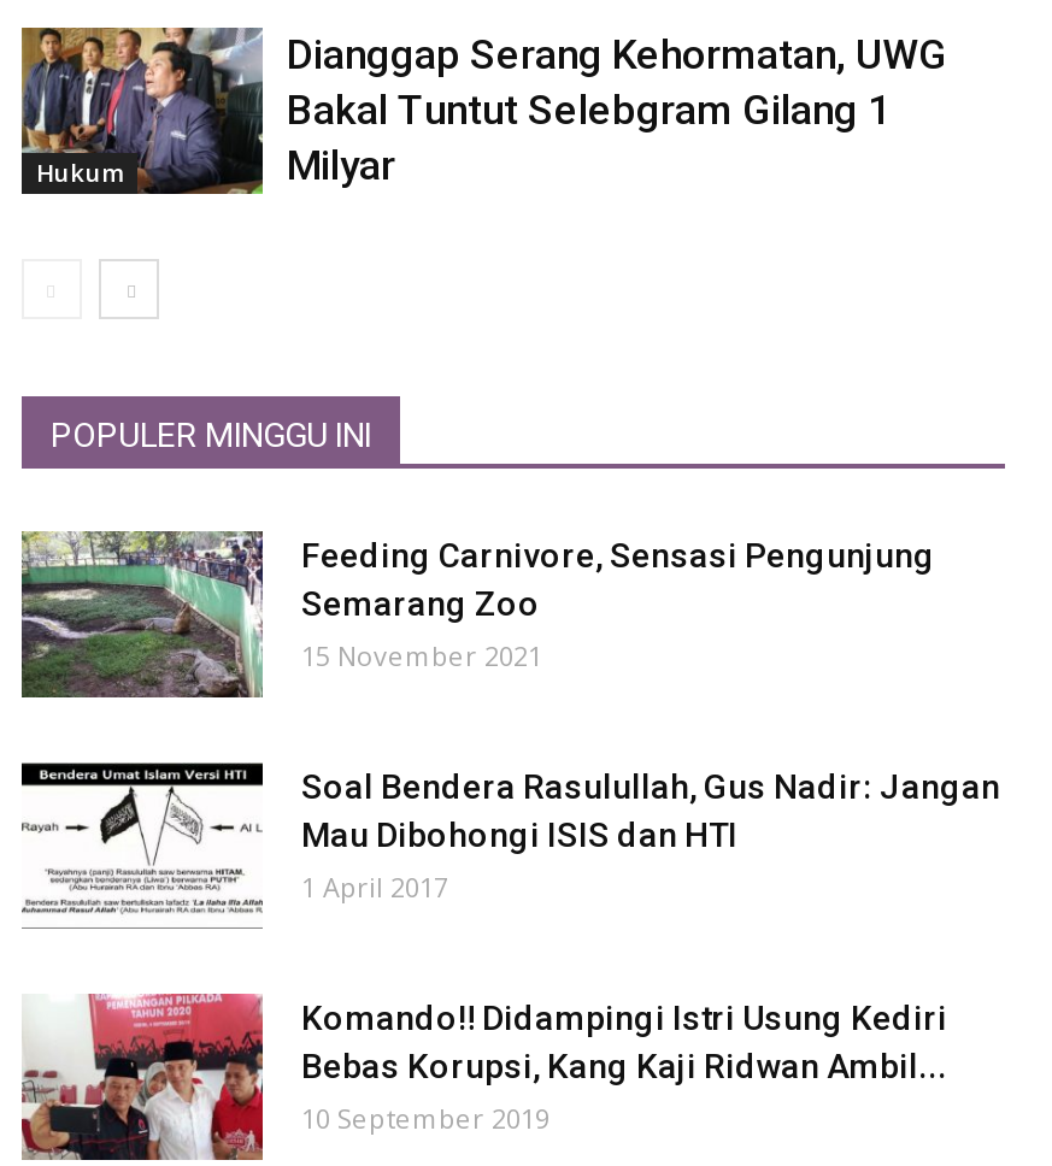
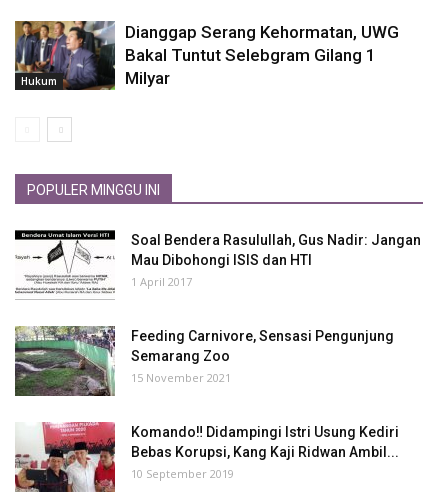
moved down: [image] | Feeding Carnivore, Sensasi Pengunjung | Semarang Zoo | 15 November 2021

moved up: [image] | Soal Bendera Rasulullah, Gus Nadir: Jangan | Mau Dibohongi ISIS dan HTI | 1 April 2017
